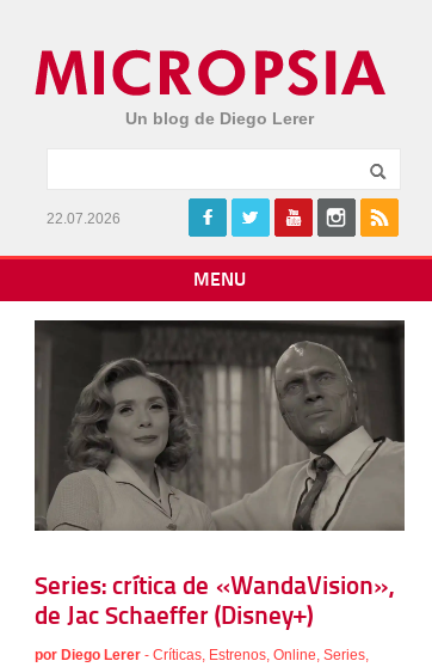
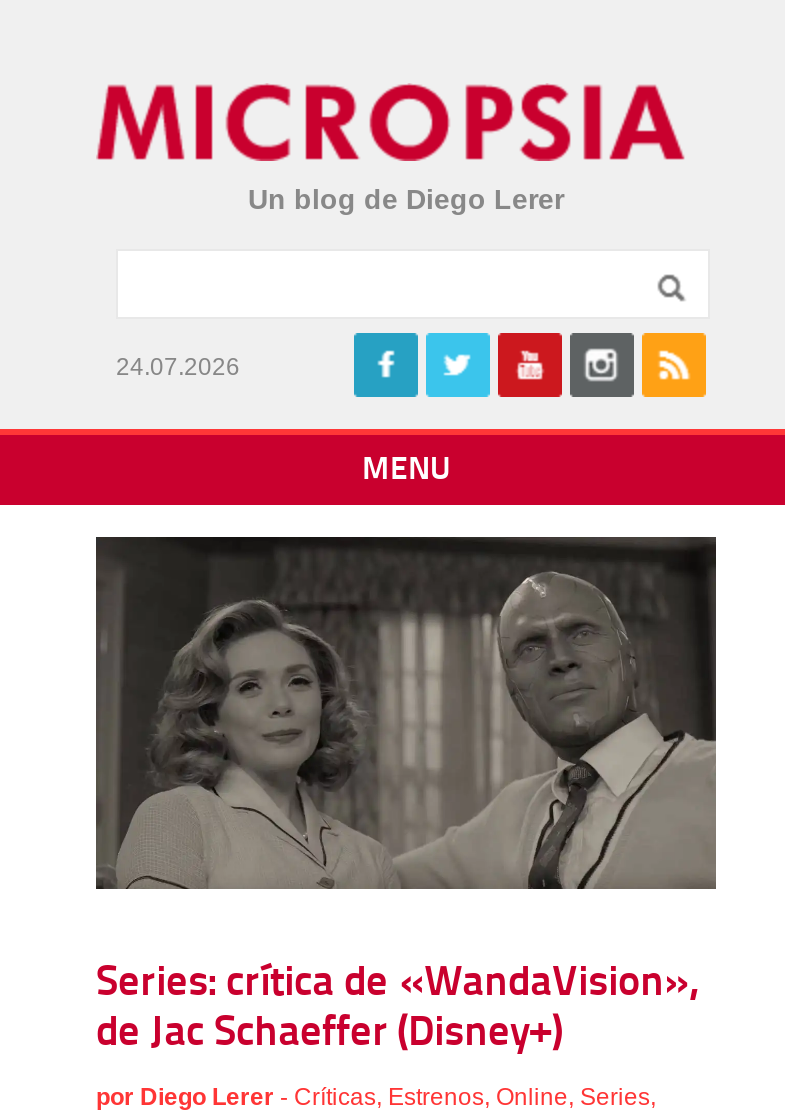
- 22.07.2026
+ 24.07.2026
